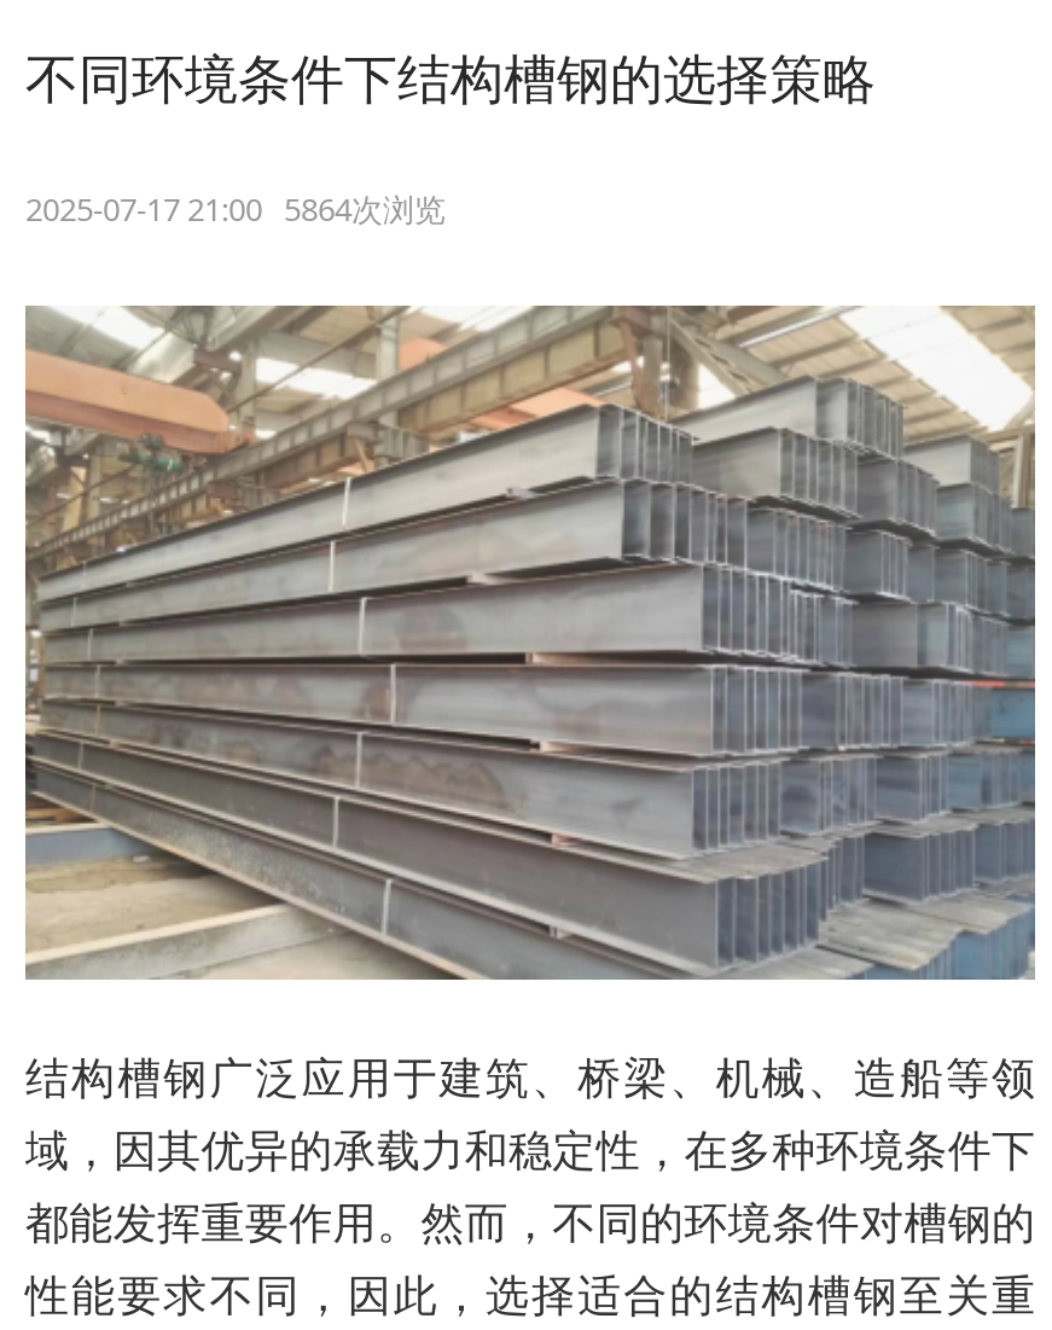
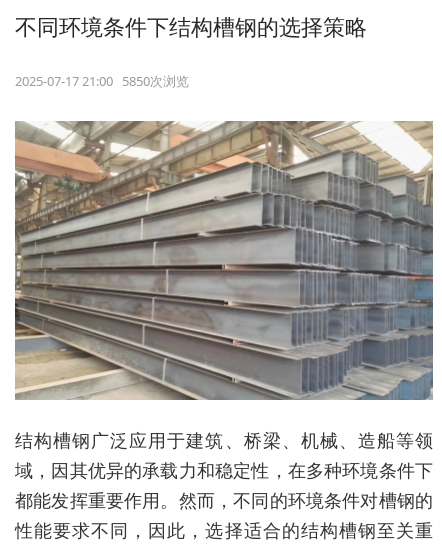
- 2025-07-17 21:00 5864次浏览
+ 2025-07-17 21:00 5850次浏览
